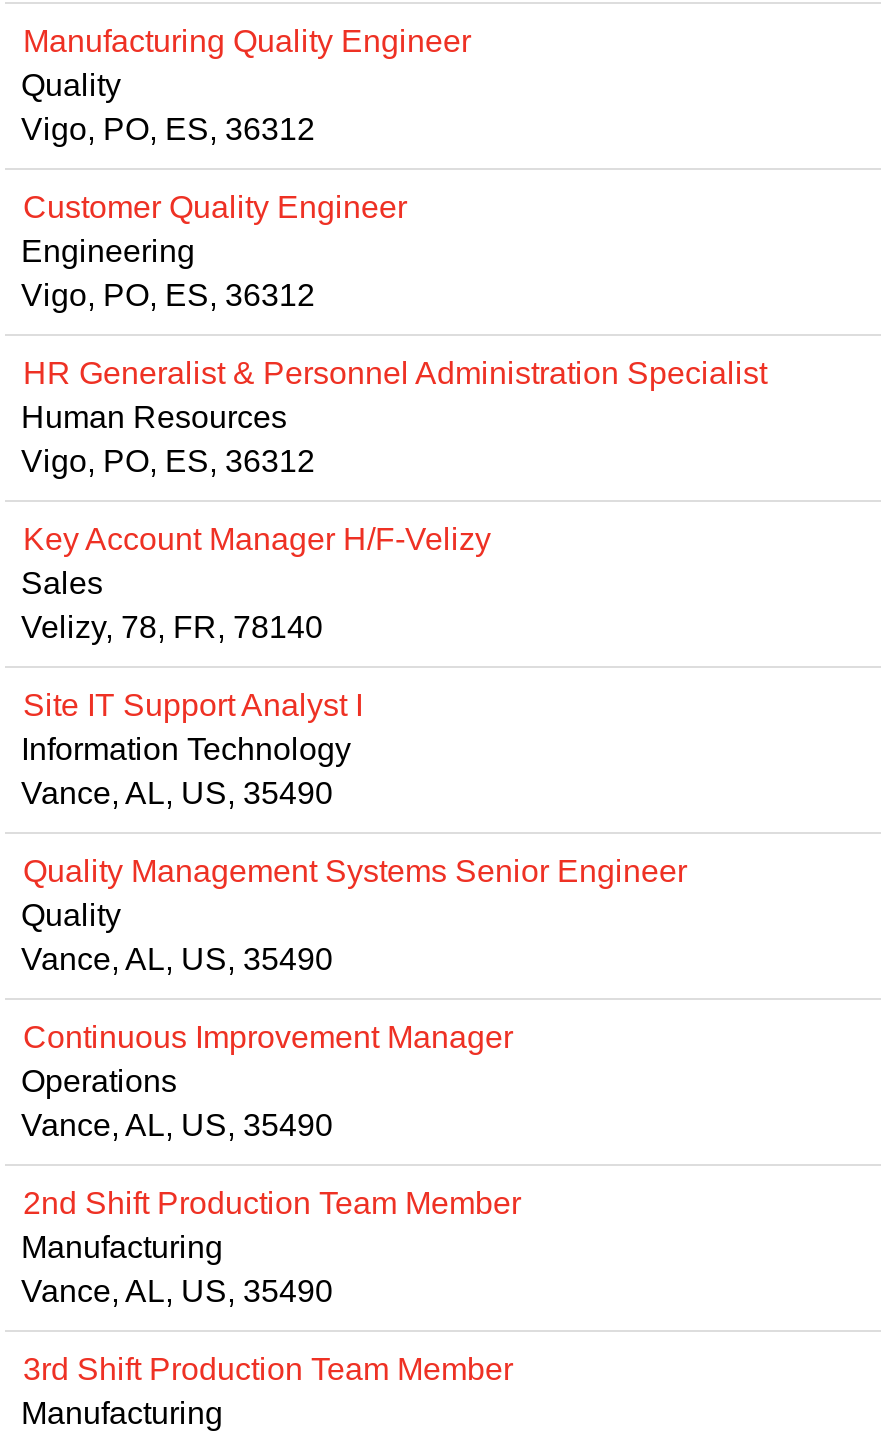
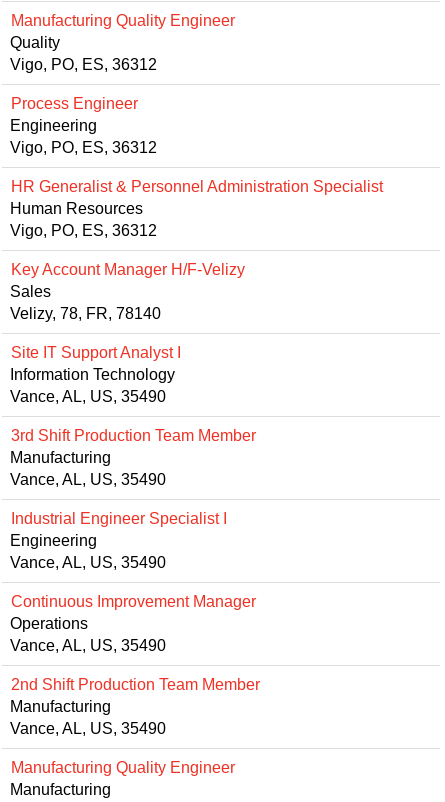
- Customer Quality Engineer
+ Process Engineer

- Quality Management Systems Senior Engineer
- Quality
+ Manufacturing
+ Vance, AL, US, 35490
+ Industrial Engineer Specialist I
+ Engineering

+ Manufacturing Quality Engineer

moved up: 3rd Shift Production Team Member
